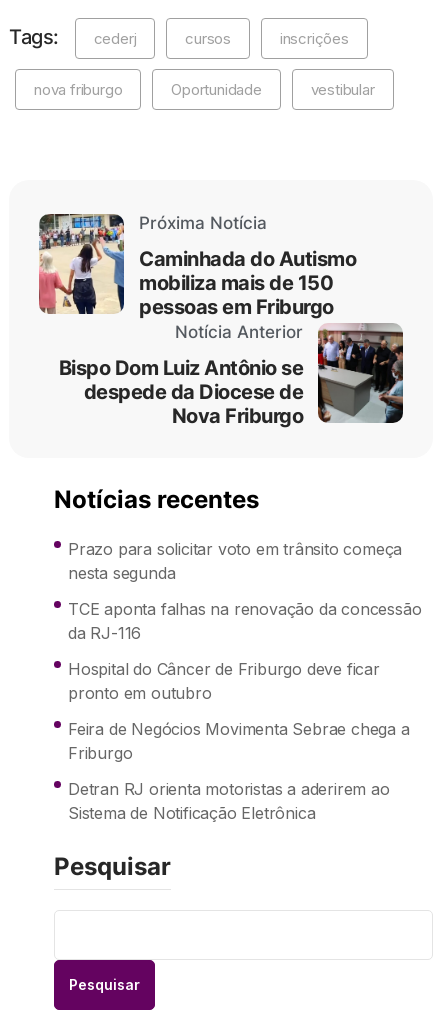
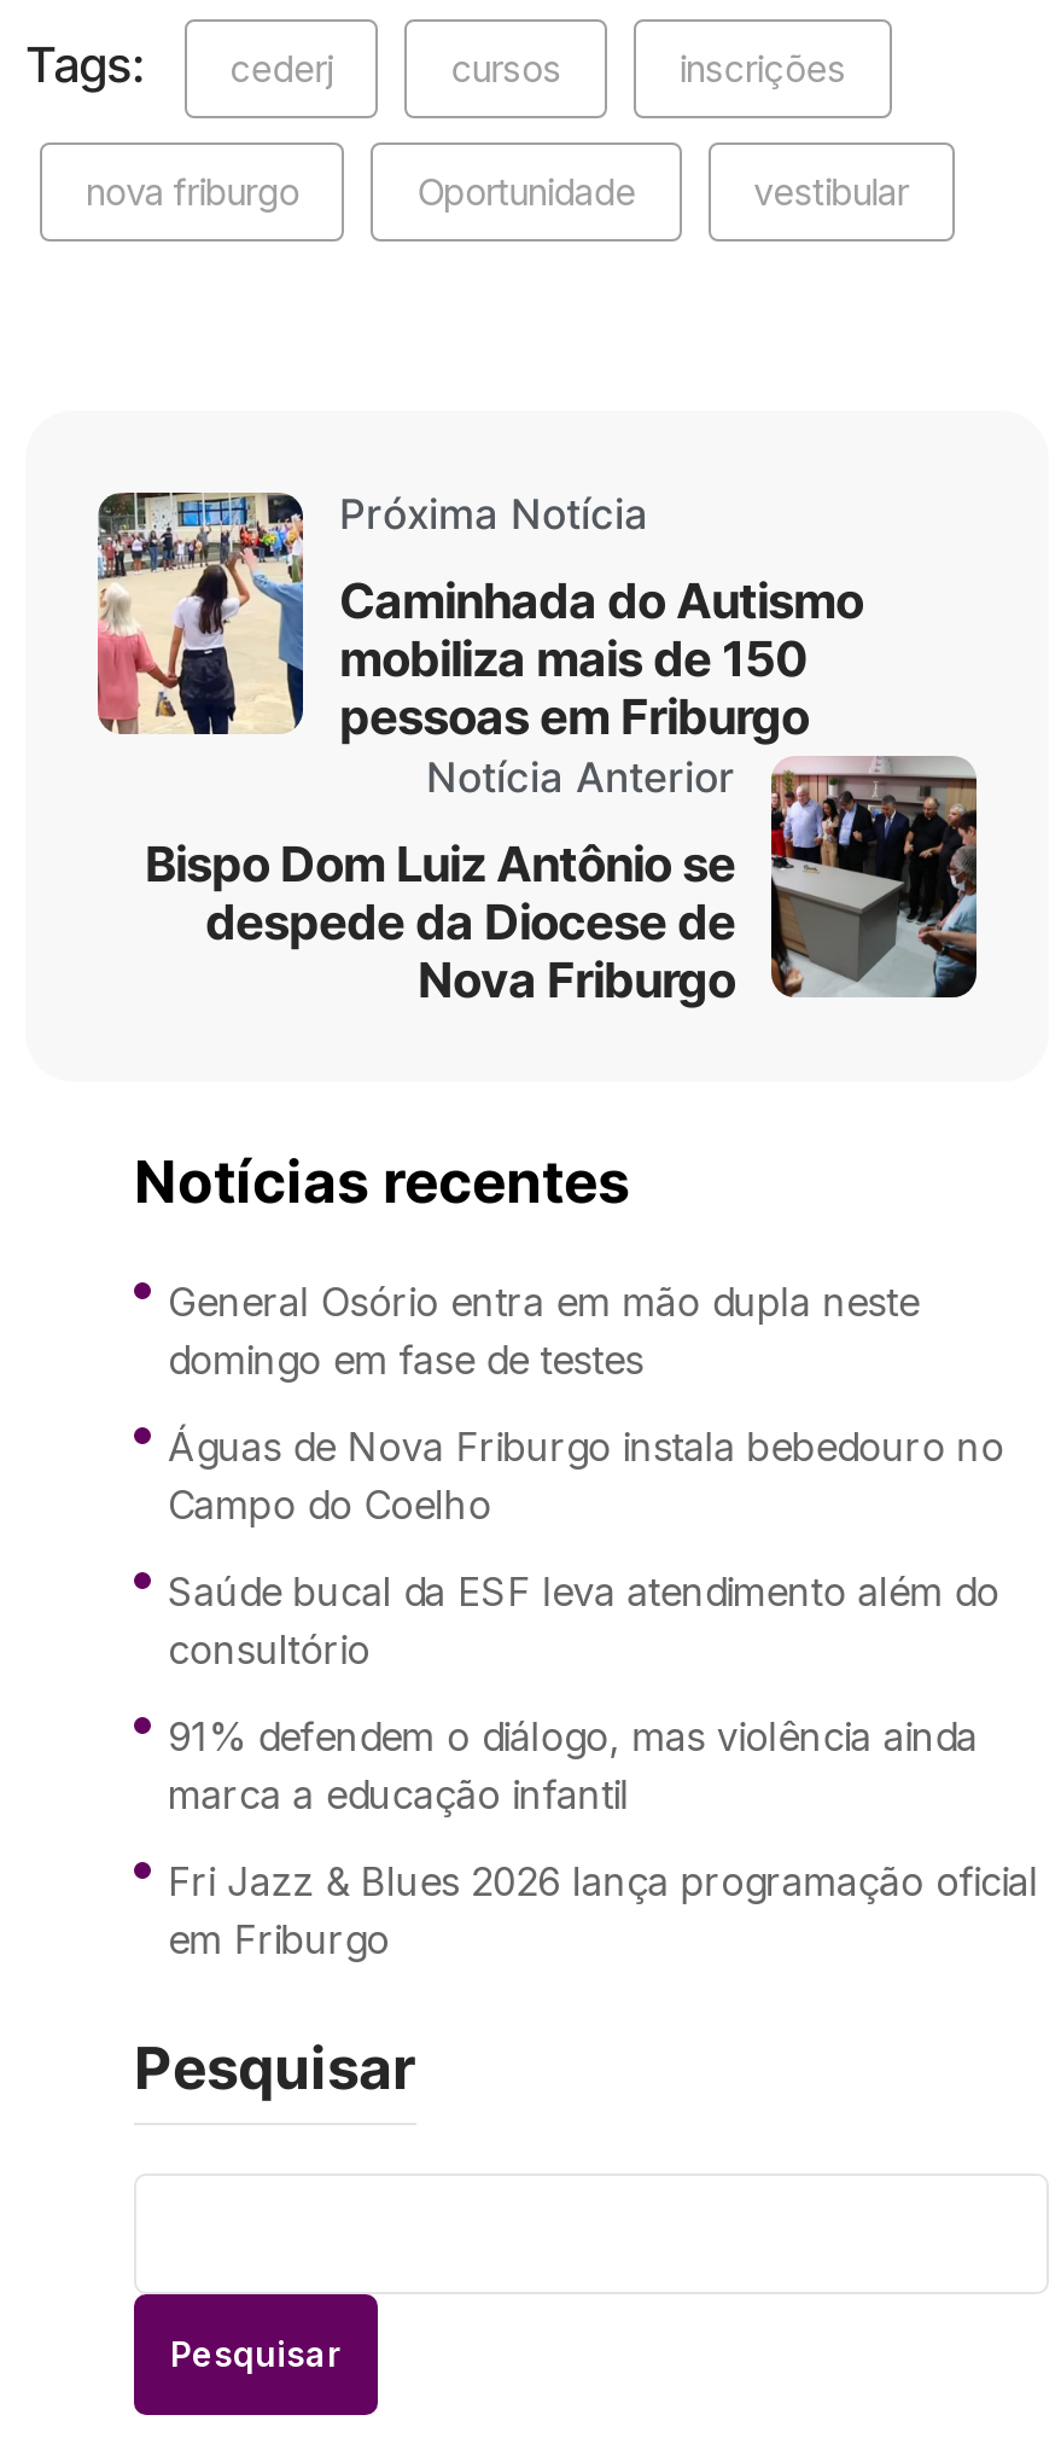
- Prazo para solicitar voto em trânsito começa
- nesta segunda
+ General Osório entra em mão dupla neste
+ domingo em fase de testes

- TCE aponta falhas na renovação da concessão
- da RJ-116
+ Águas de Nova Friburgo instala bebedouro no
+ Campo do Coelho

- Hospital do Câncer de Friburgo deve ficar
- pronto em outubro
+ Saúde bucal da ESF leva atendimento além do
+ consultório

- Feira de Negócios Movimenta Sebrae chega a
- Friburgo
+ 91% defendem o diálogo, mas violência ainda
+ marca a educação infantil

- Detran RJ orienta motoristas a aderirem ao
- Sistema de Notificação Eletrônica
+ Fri Jazz & Blues 2026 lança programação oficial
+ em Friburgo
